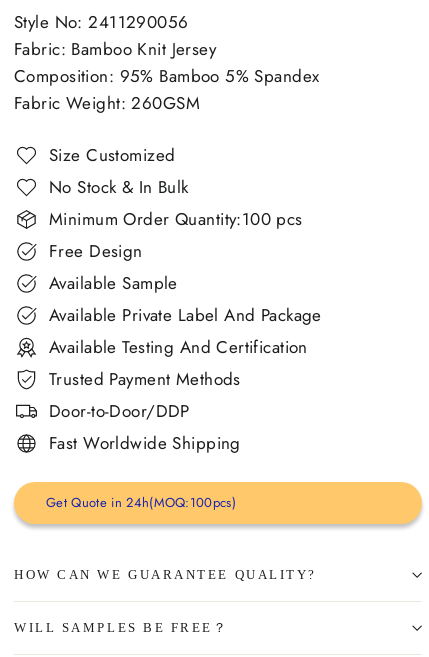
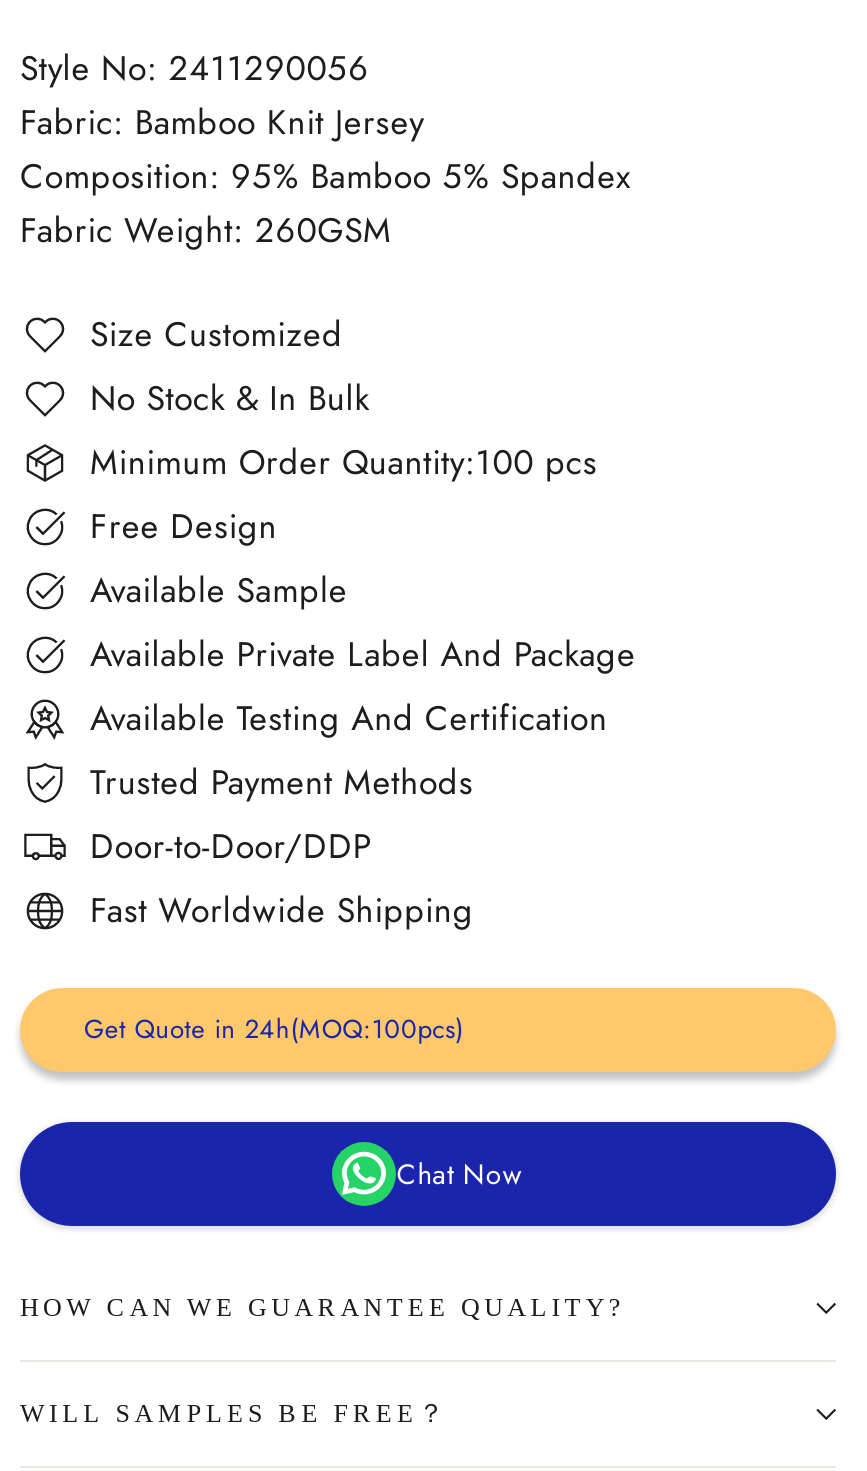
+ Chat Now
